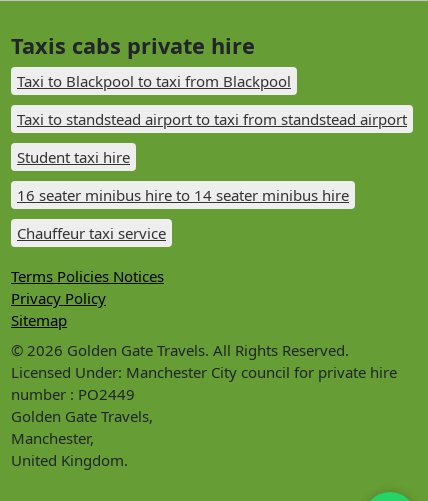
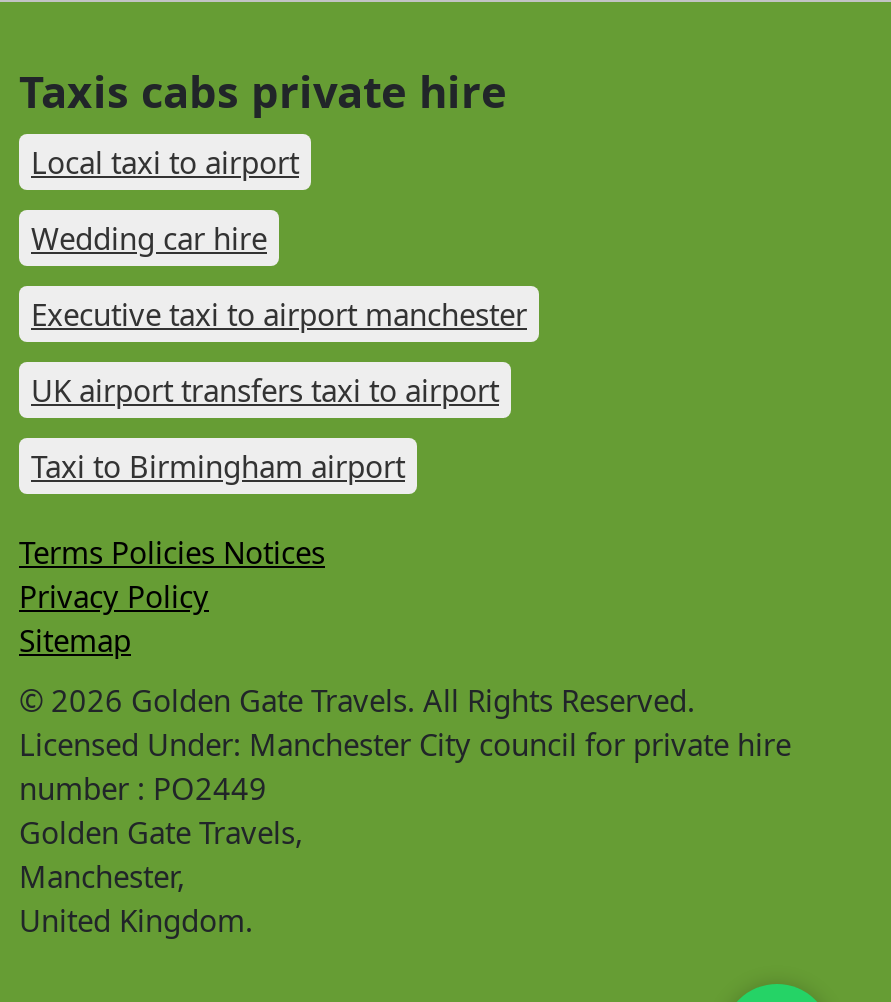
- Taxi to Blackpool to taxi from Blackpool
+ Local taxi to airport

- Taxi to standstead airport to taxi from standstead airport
+ Wedding car hire

- Student taxi hire
+ Executive taxi to airport manchester

- 16 seater minibus hire to 14 seater minibus hire
+ UK airport transfers taxi to airport

- Chauffeur taxi service
+ Taxi to Birmingham airport
